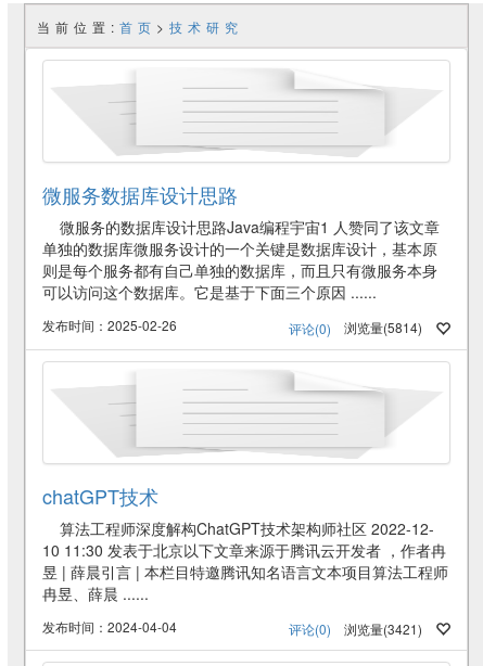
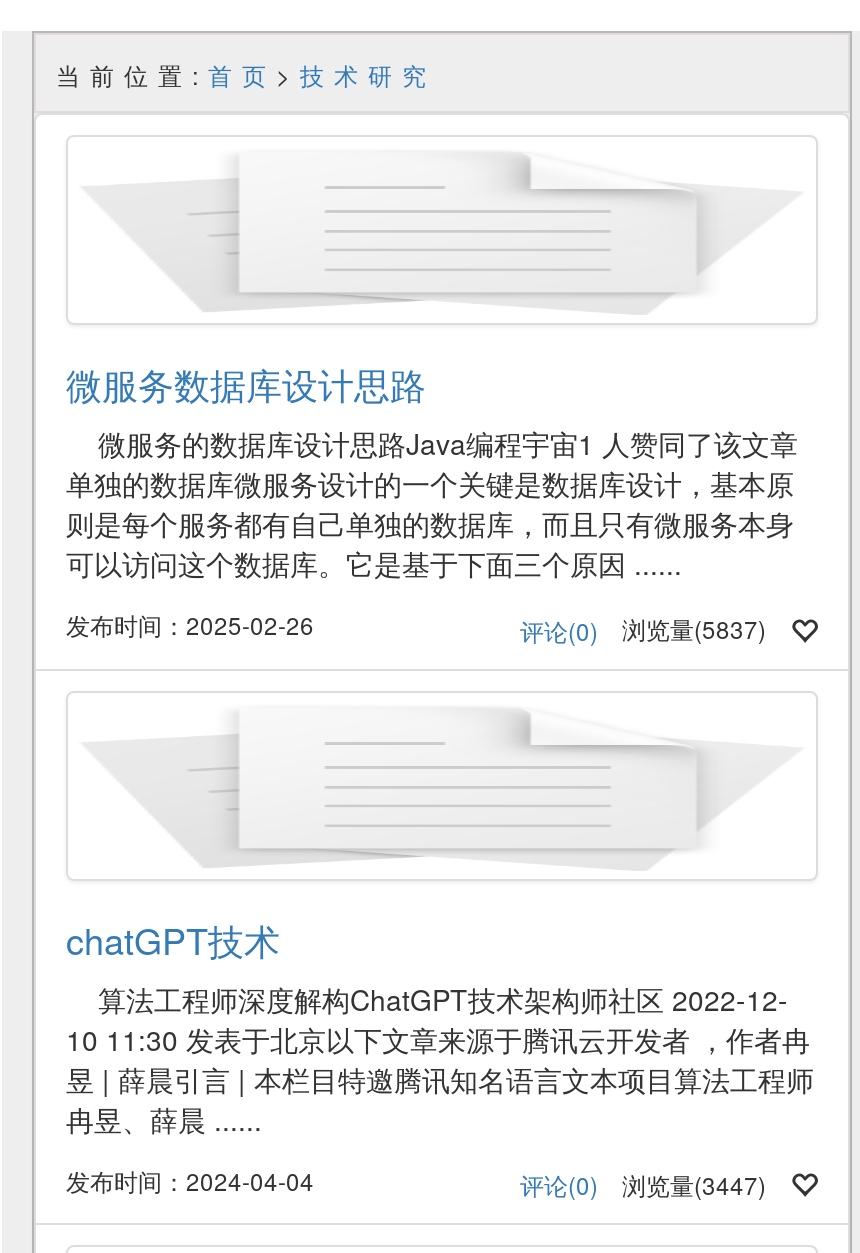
- 评论(0) 浏览量(5814)
+ 评论(0) 浏览量(5837)

- 评论(0) 浏览量(3421)
+ 评论(0) 浏览量(3447)
